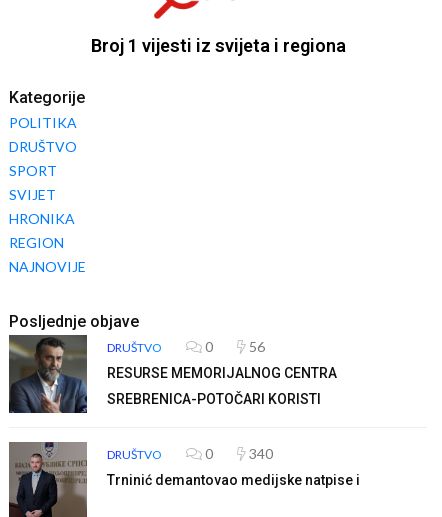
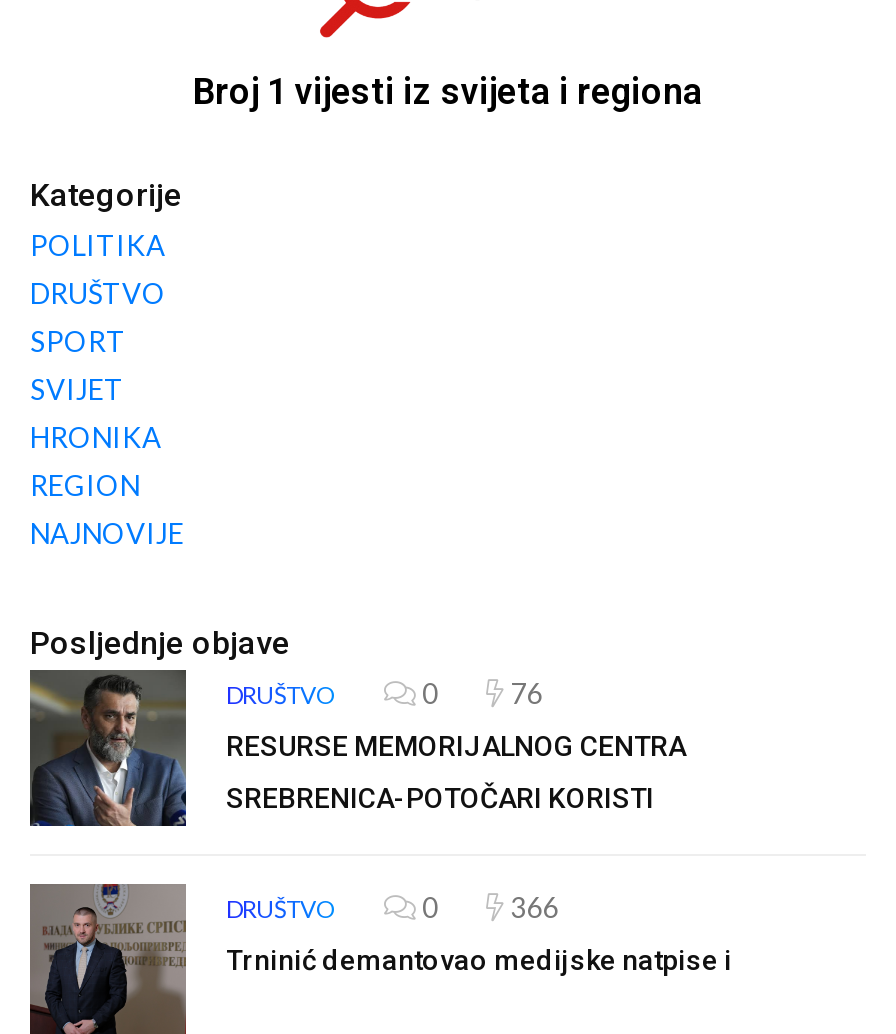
- 0 56
+ 0 76

- 0 340
+ 0 366
